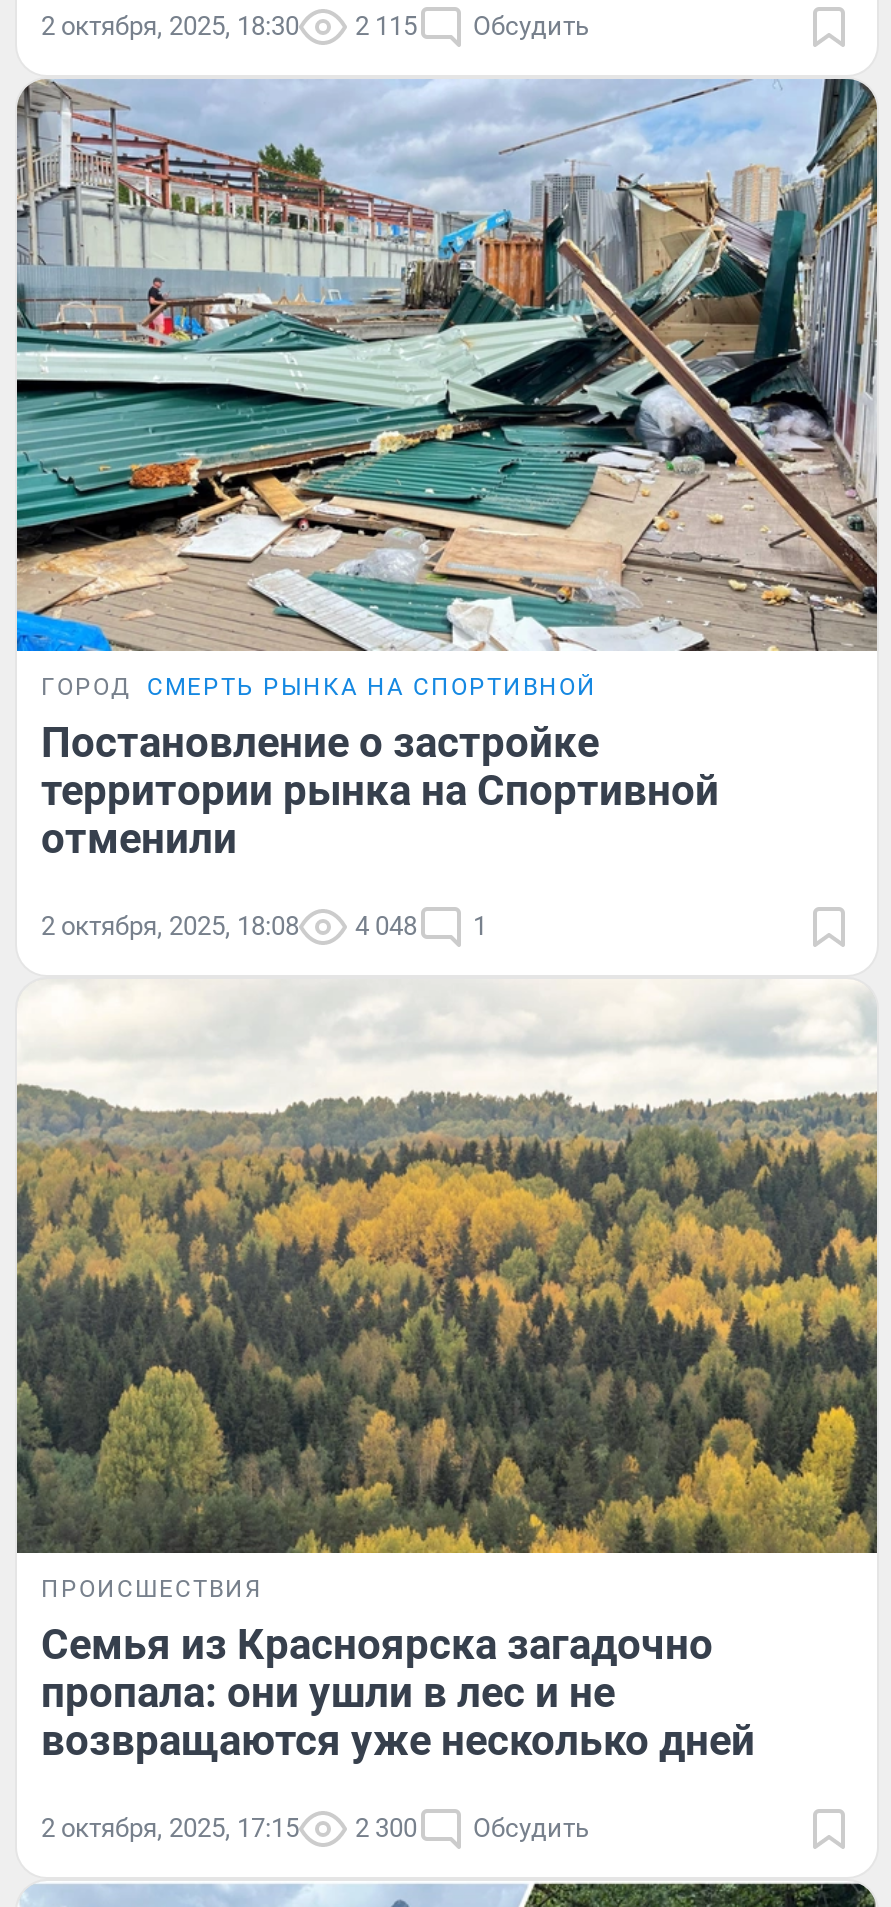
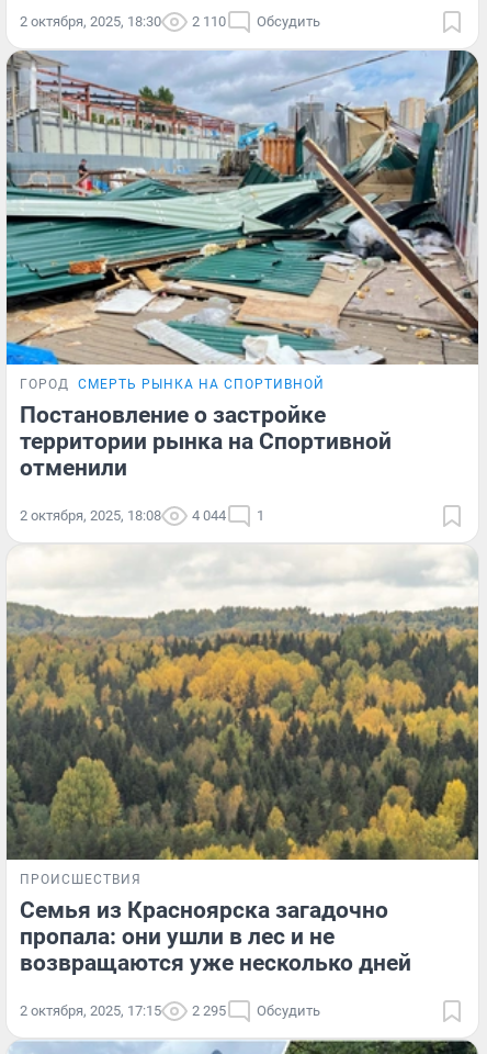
- 2 октября, 2025, 18:30 2 115 Обсудить
+ 2 октября, 2025, 18:30 2 110 Обсудить

- 2 октября, 2025, 18:08 4 048 1
+ 2 октября, 2025, 18:08 4 044 1

- 2 октября, 2025, 17:15 2 300 Обсудить
+ 2 октября, 2025, 17:15 2 295 Обсудить
